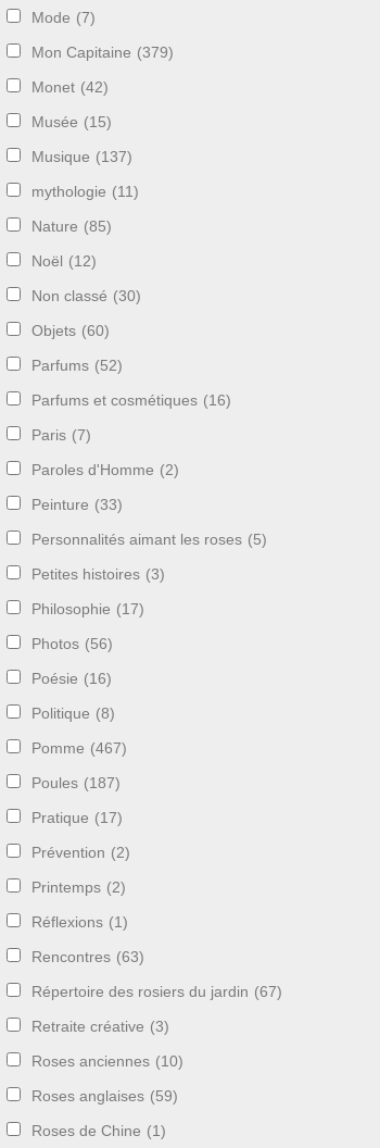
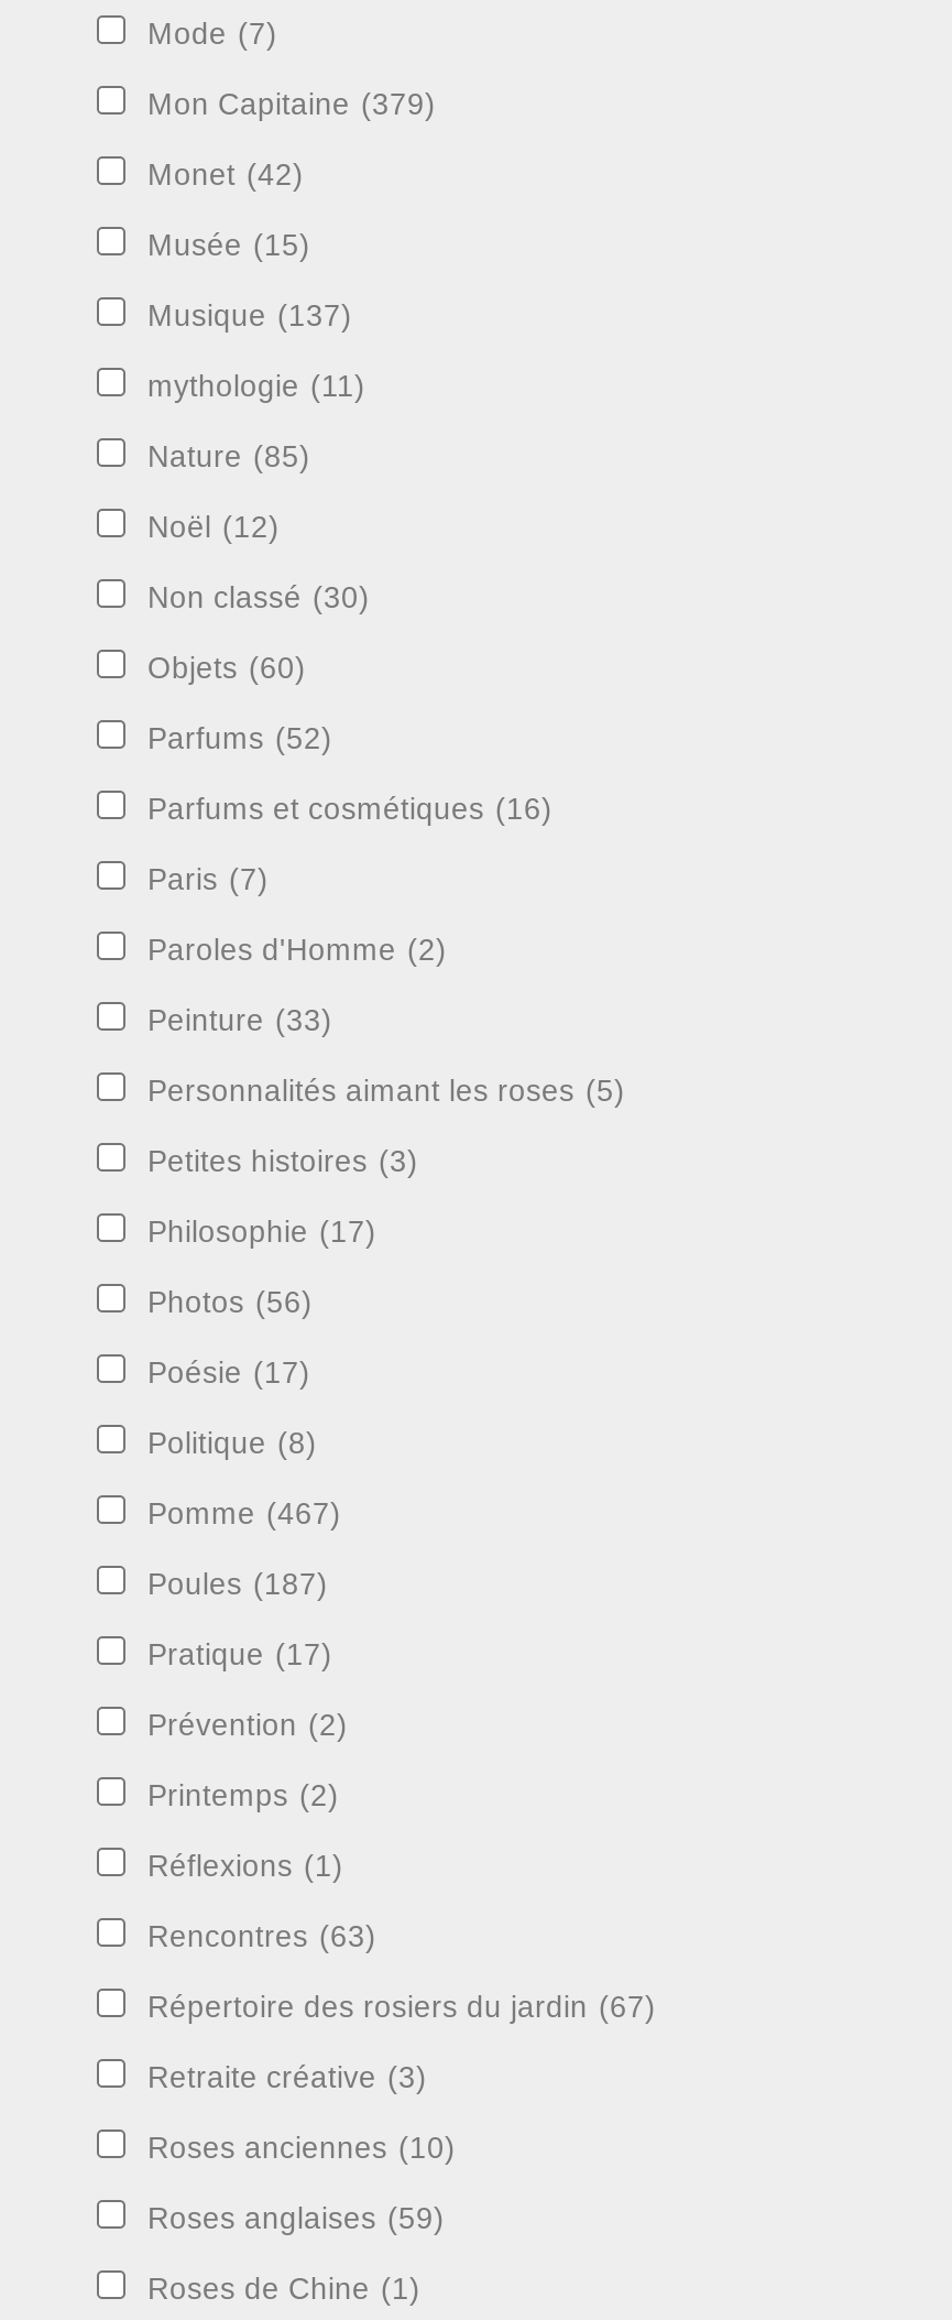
- Poésie (16)
+ Poésie (17)
